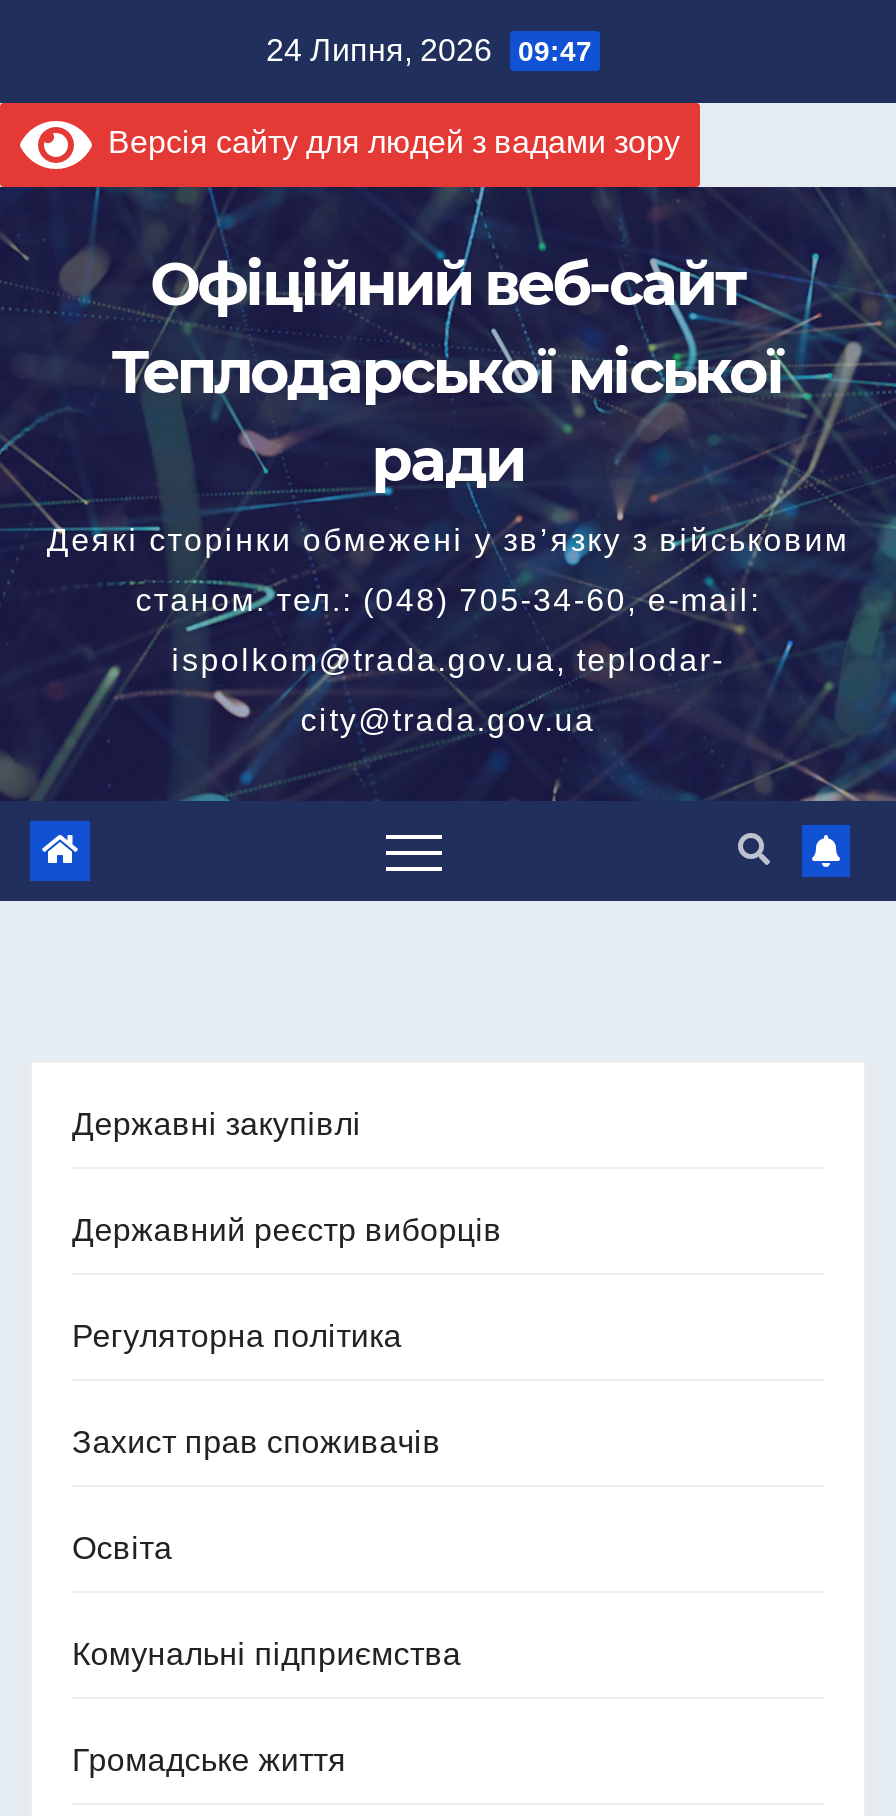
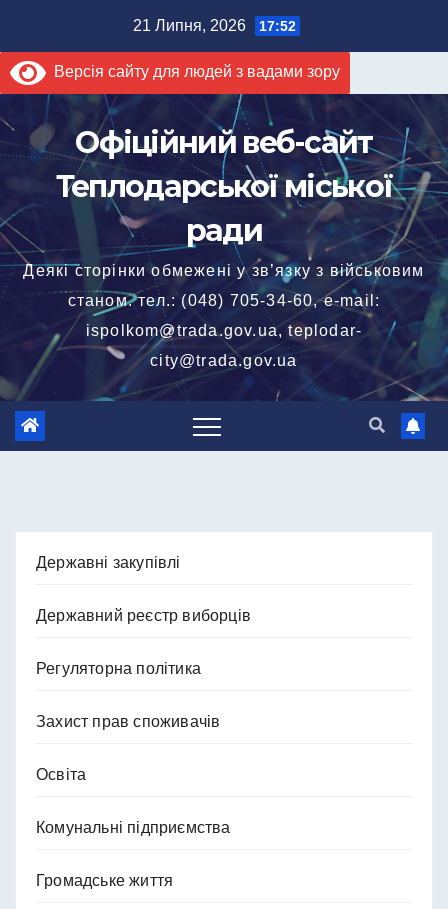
- 24 Липня, 2026 09:47
+ 21 Липня, 2026 17:52
